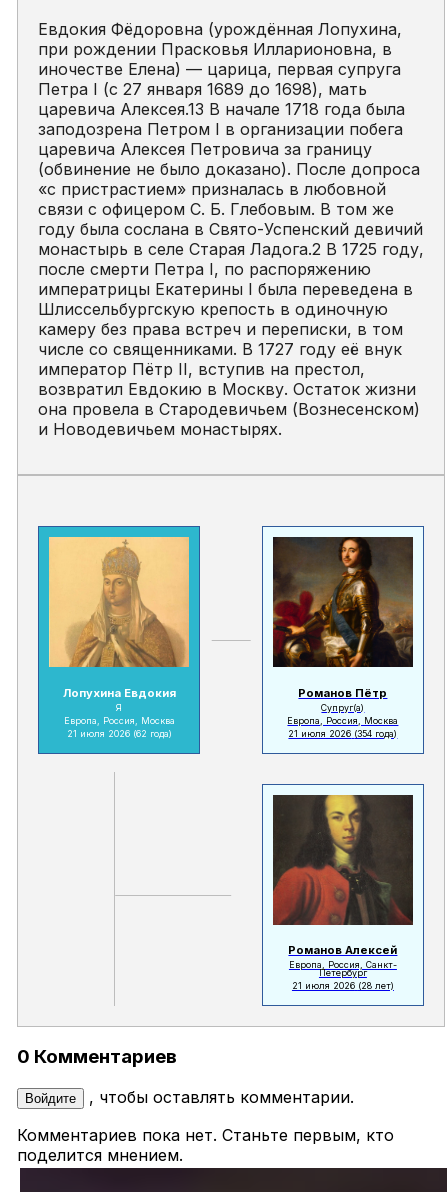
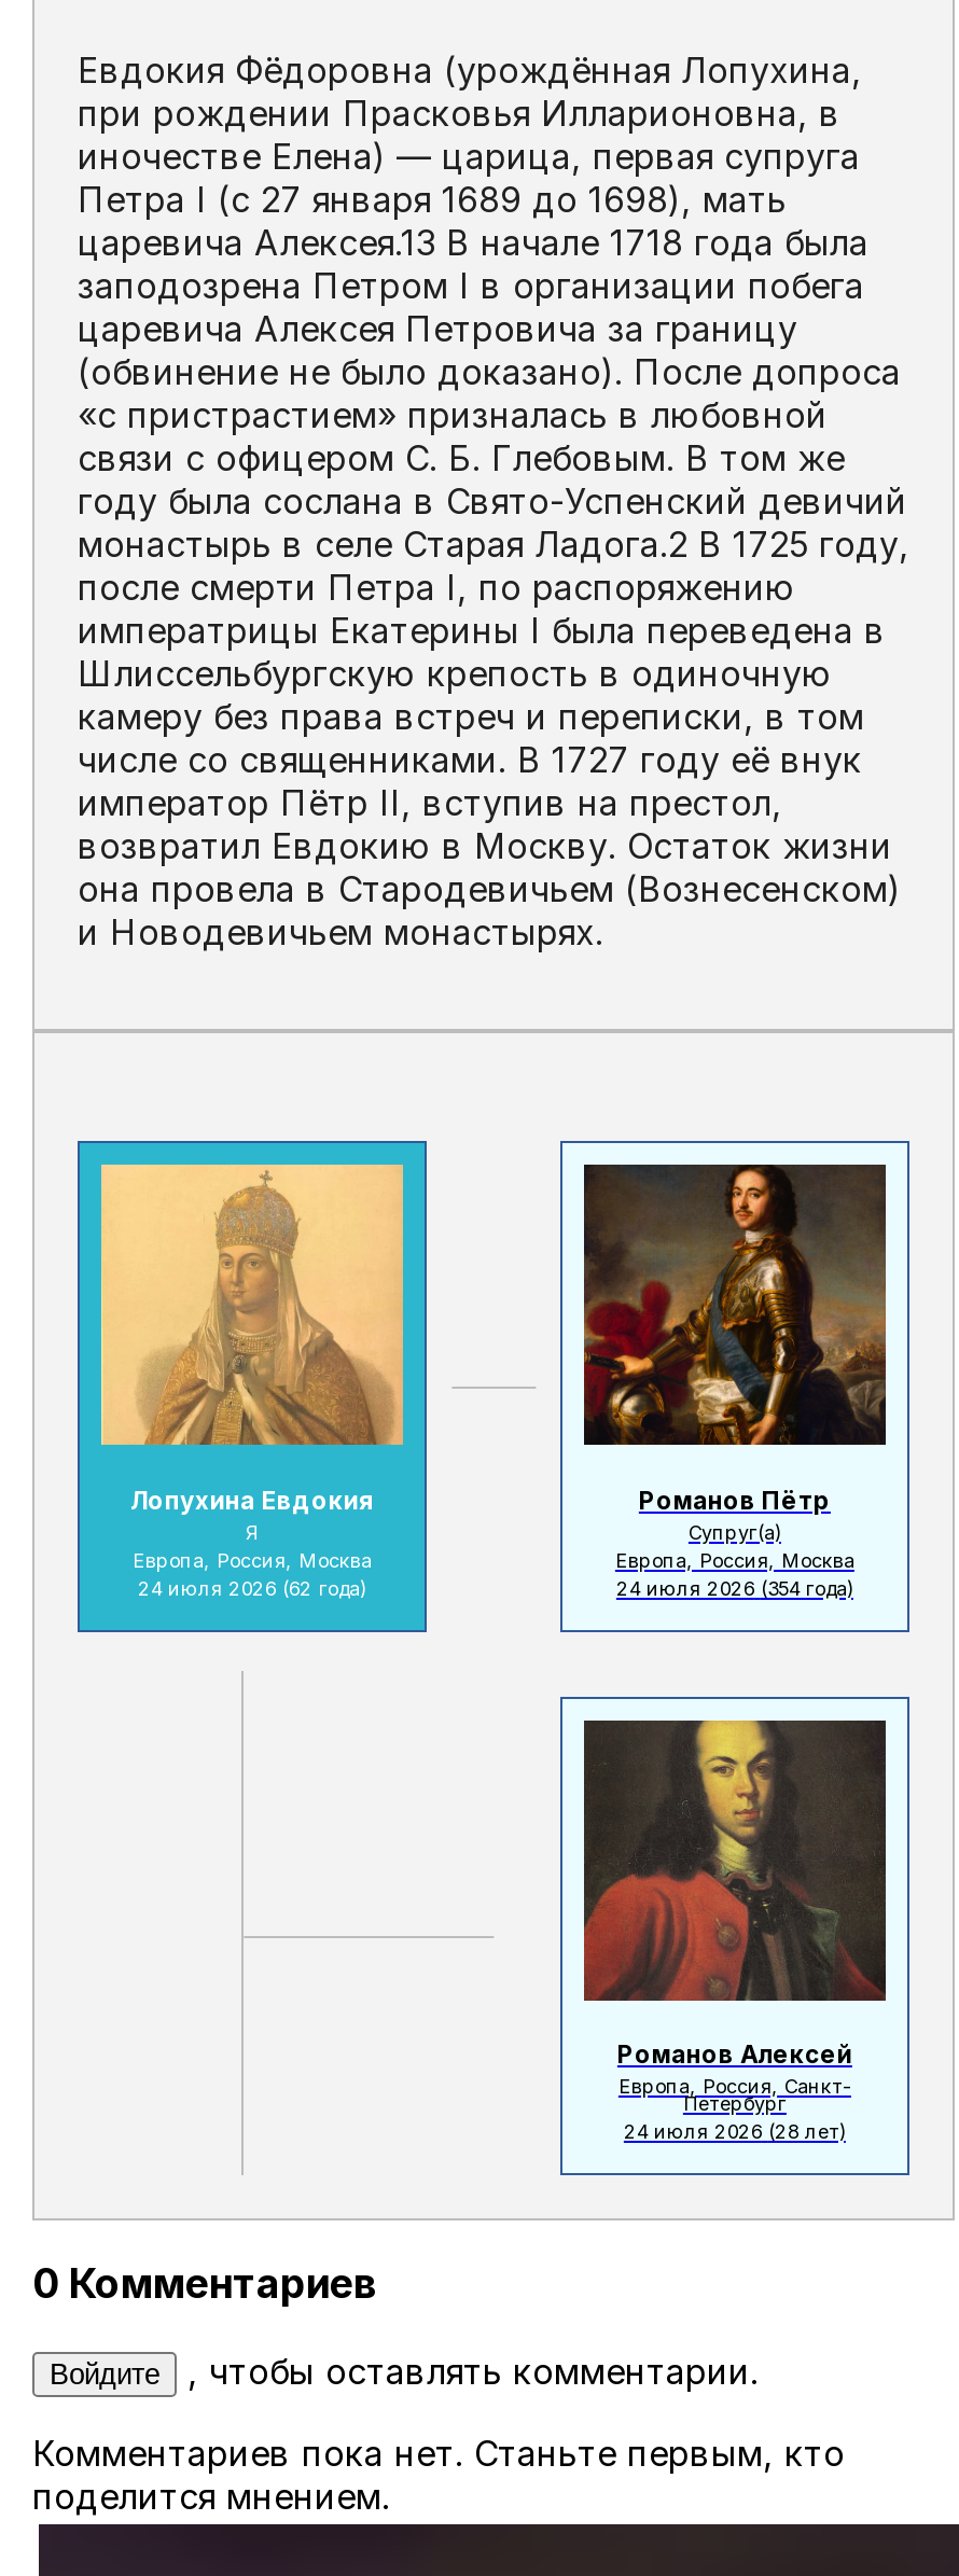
- 21 июля 2026 (62 года)
+ 24 июля 2026 (62 года)

- 21 июля 2026 (354 года)
+ 24 июля 2026 (354 года)

- 21 июля 2026 (28 лет)
+ 24 июля 2026 (28 лет)
